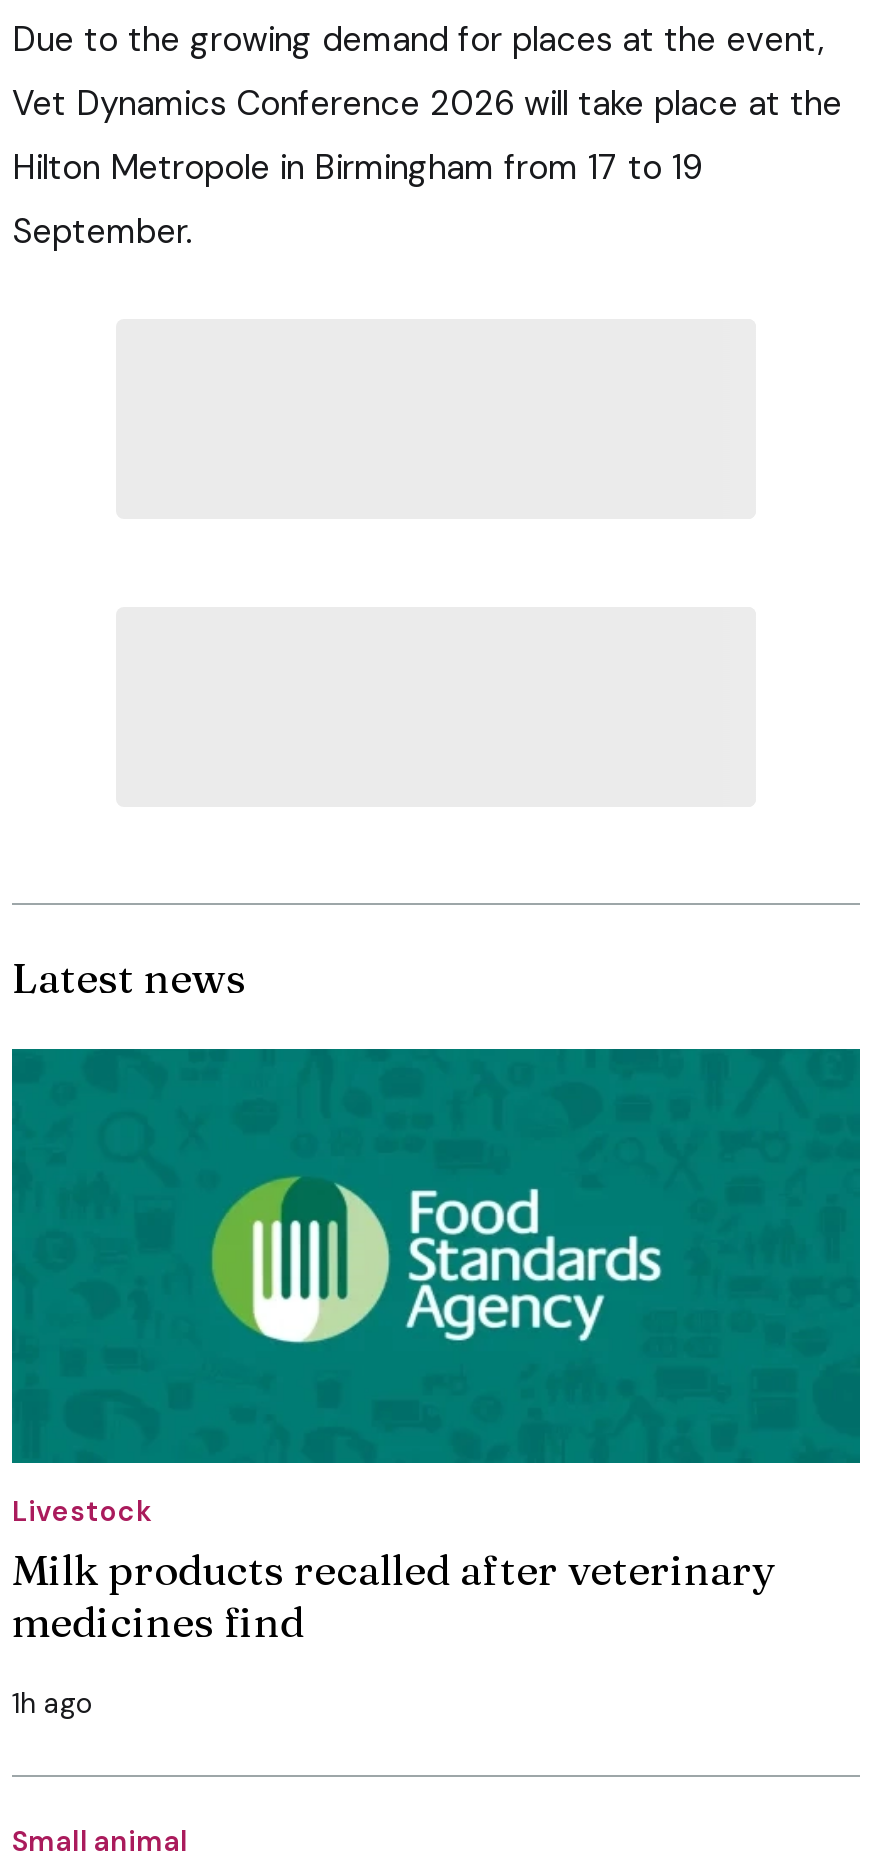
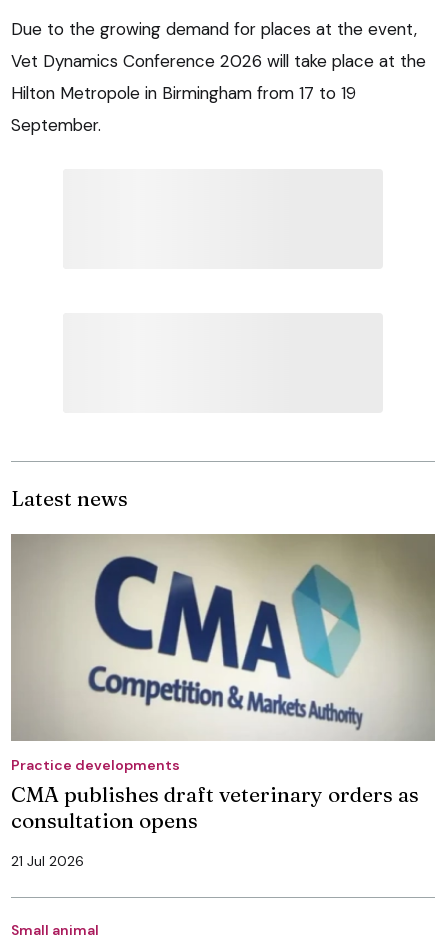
- [image]
- Livestock
- Milk products recalled after veterinary
- medicines find
+ [image]
+ Practice developments
+ CMA publishes draft veterinary orders as
+ consultation opens

- 1h ago
+ 21 Jul 2026
